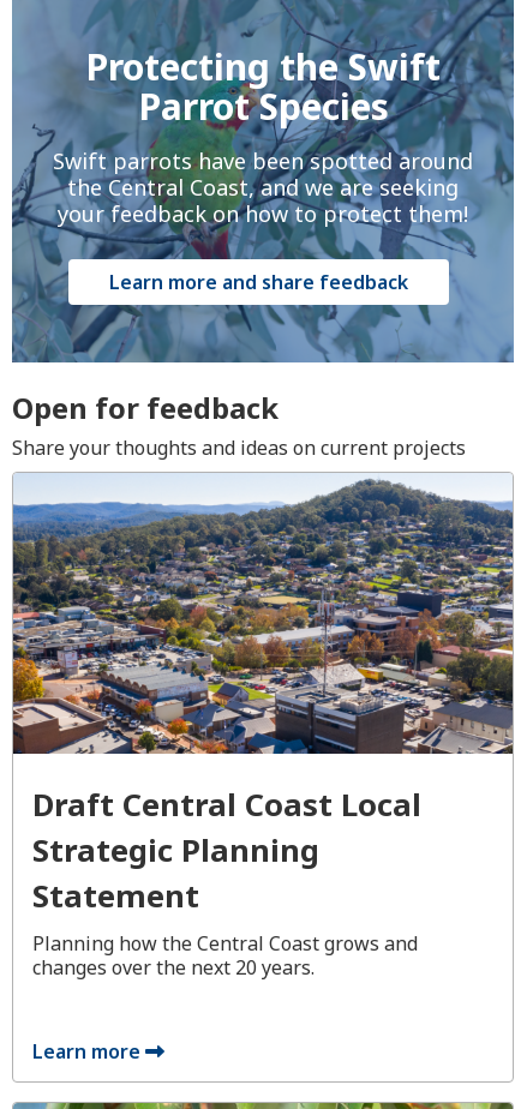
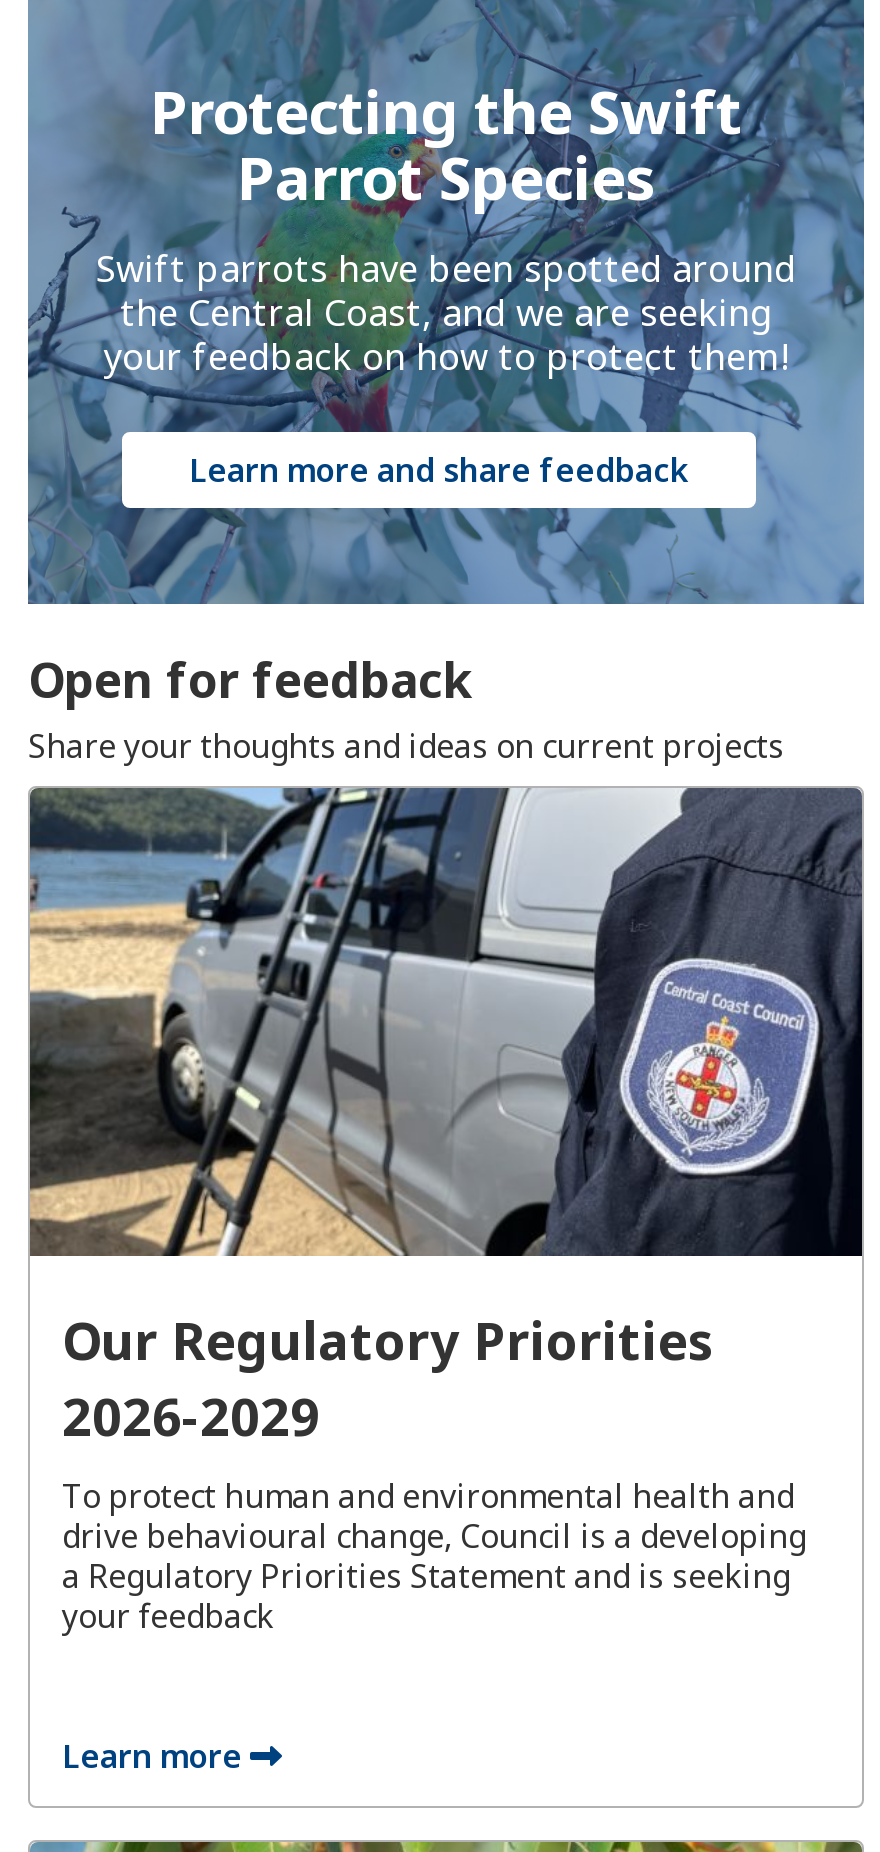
- [image]
- Draft Central Coast Local
- Strategic Planning
- Statement
- Planning how the Central Coast grows and
- changes over the next 20 years.
+ [image]
+ Our Regulatory Priorities
+ 2026-2029
+ To protect human and environmental health and
+ drive behavioural change, Council is a developing
+ a Regulatory Priorities Statement and is seeking
+ your feedback
